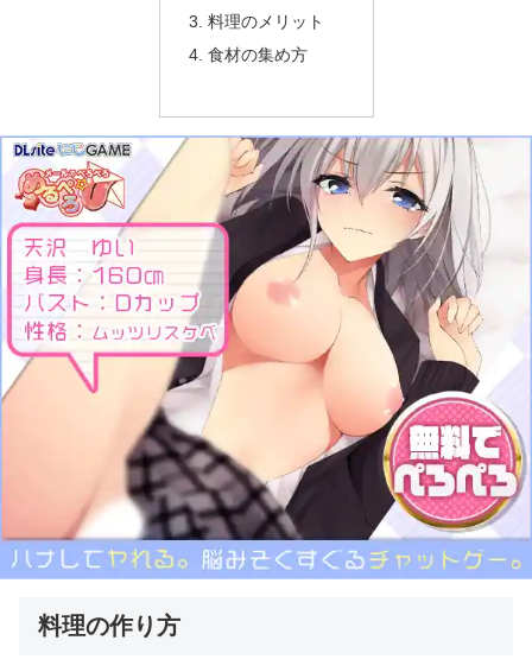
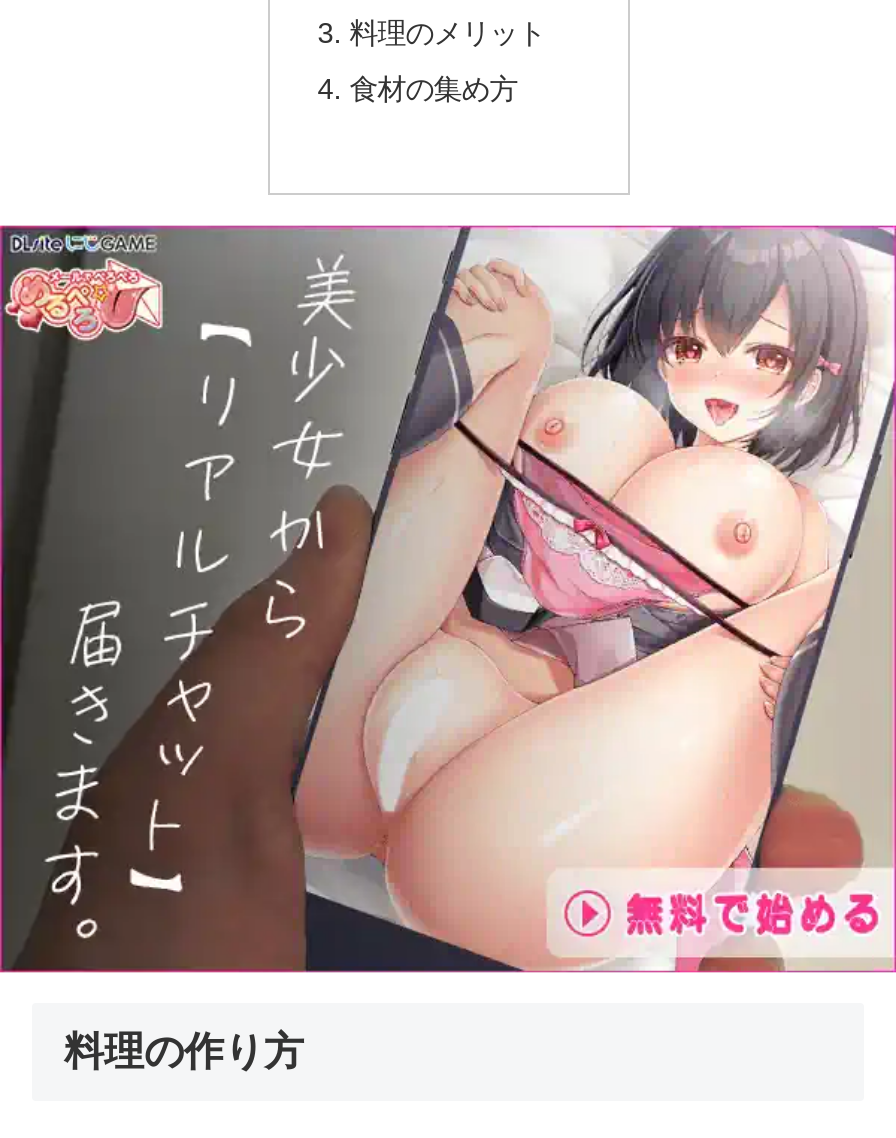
- [image]
+ [image]
